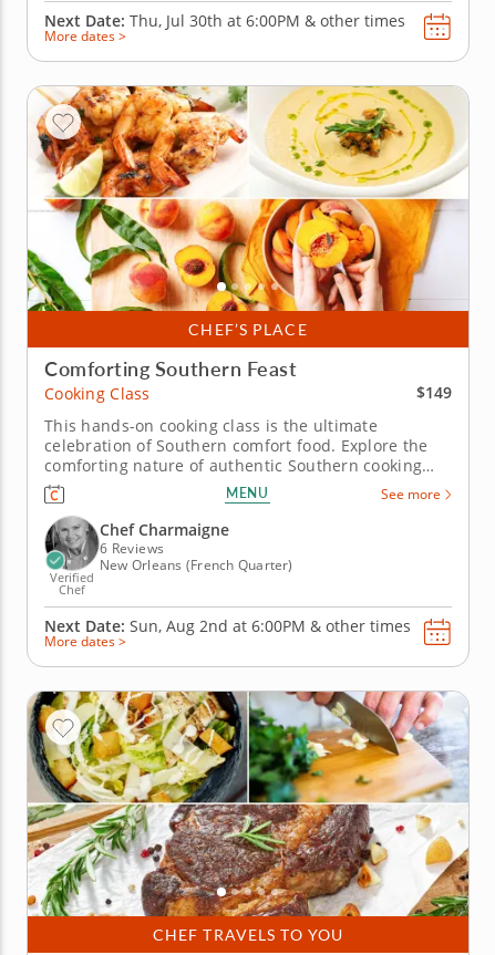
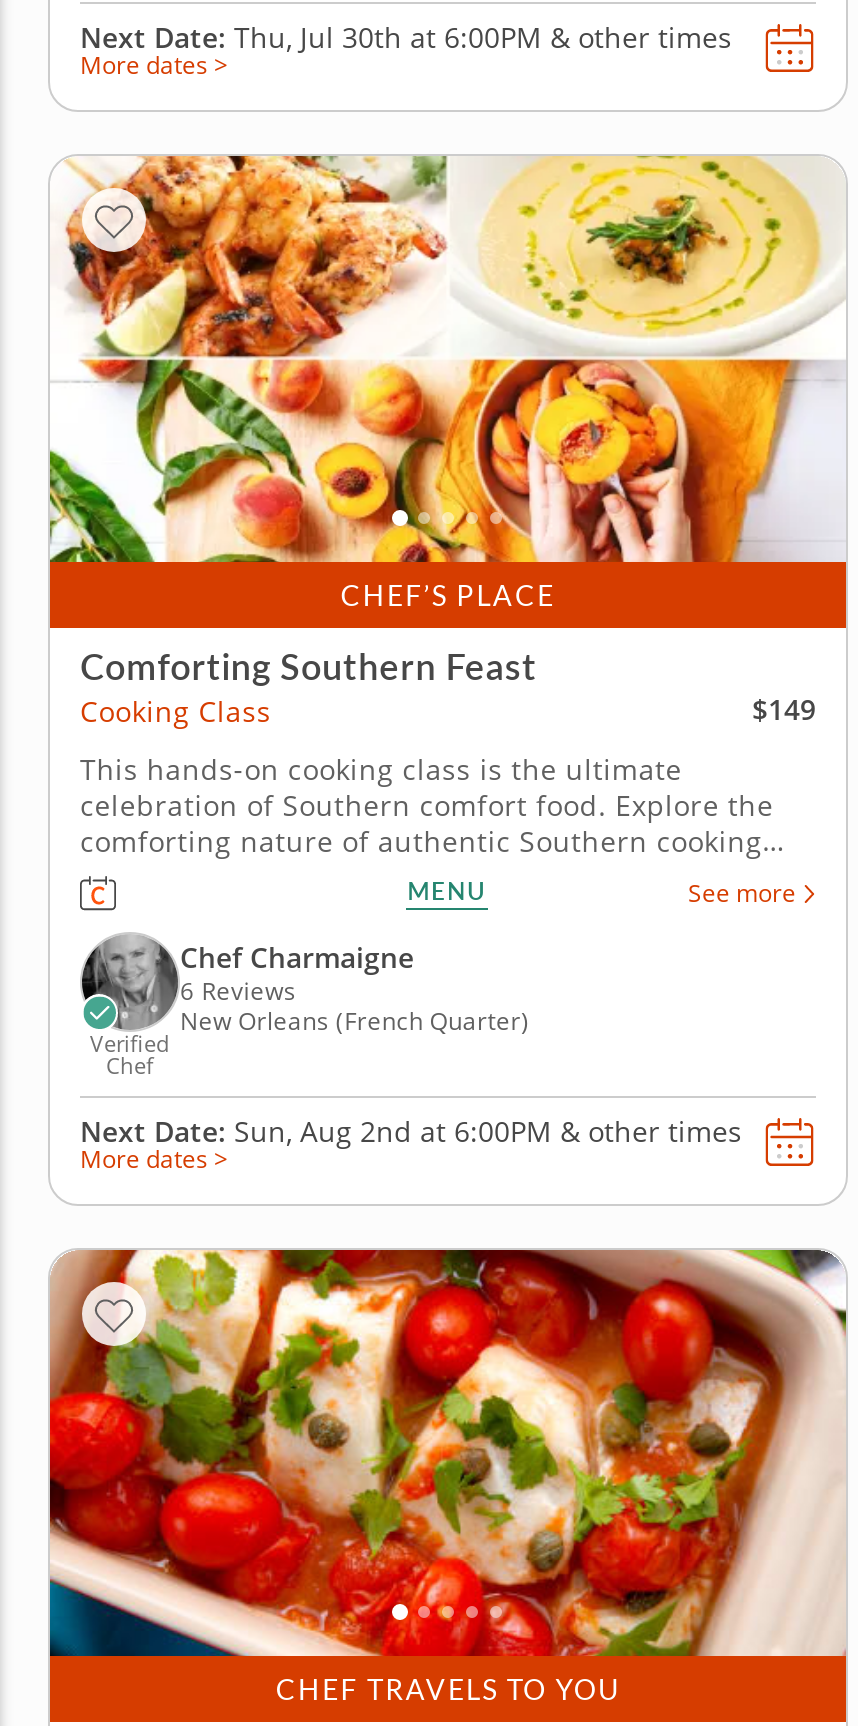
- [image]
+ [image]
